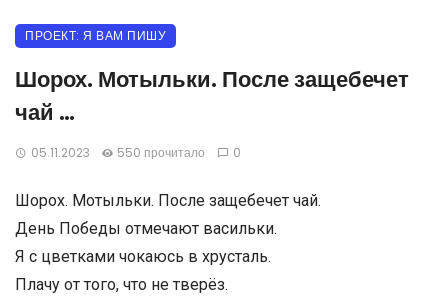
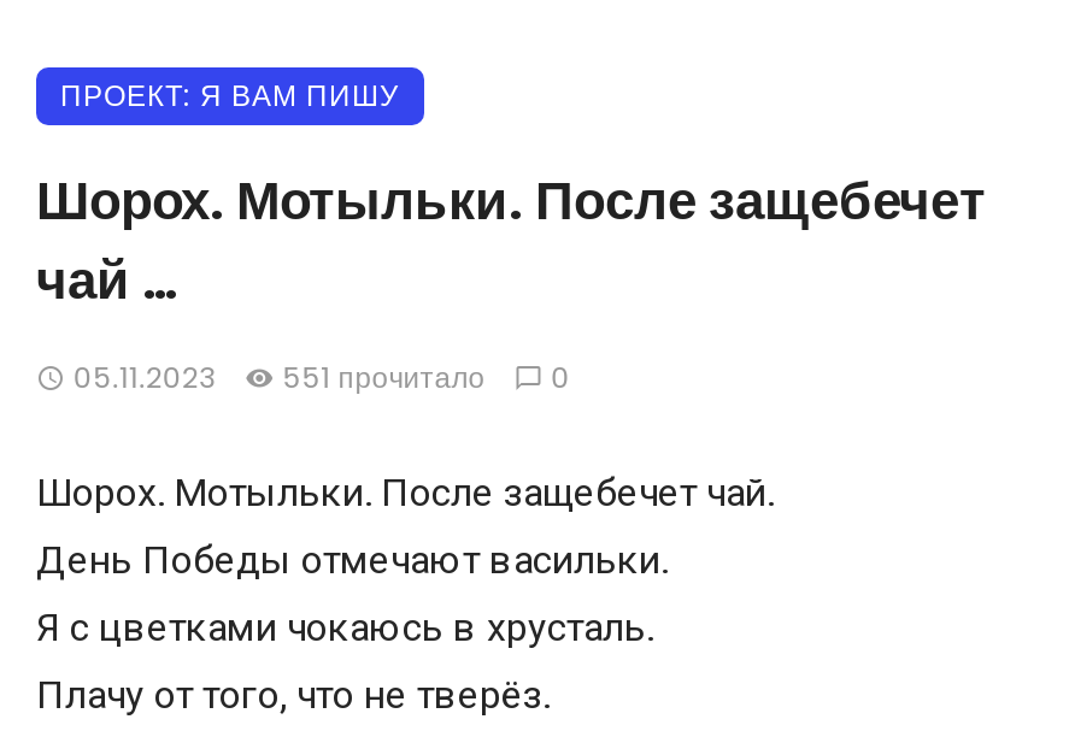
- 05.11.2023 550 прочитало 0
+ 05.11.2023 551 прочитало 0
